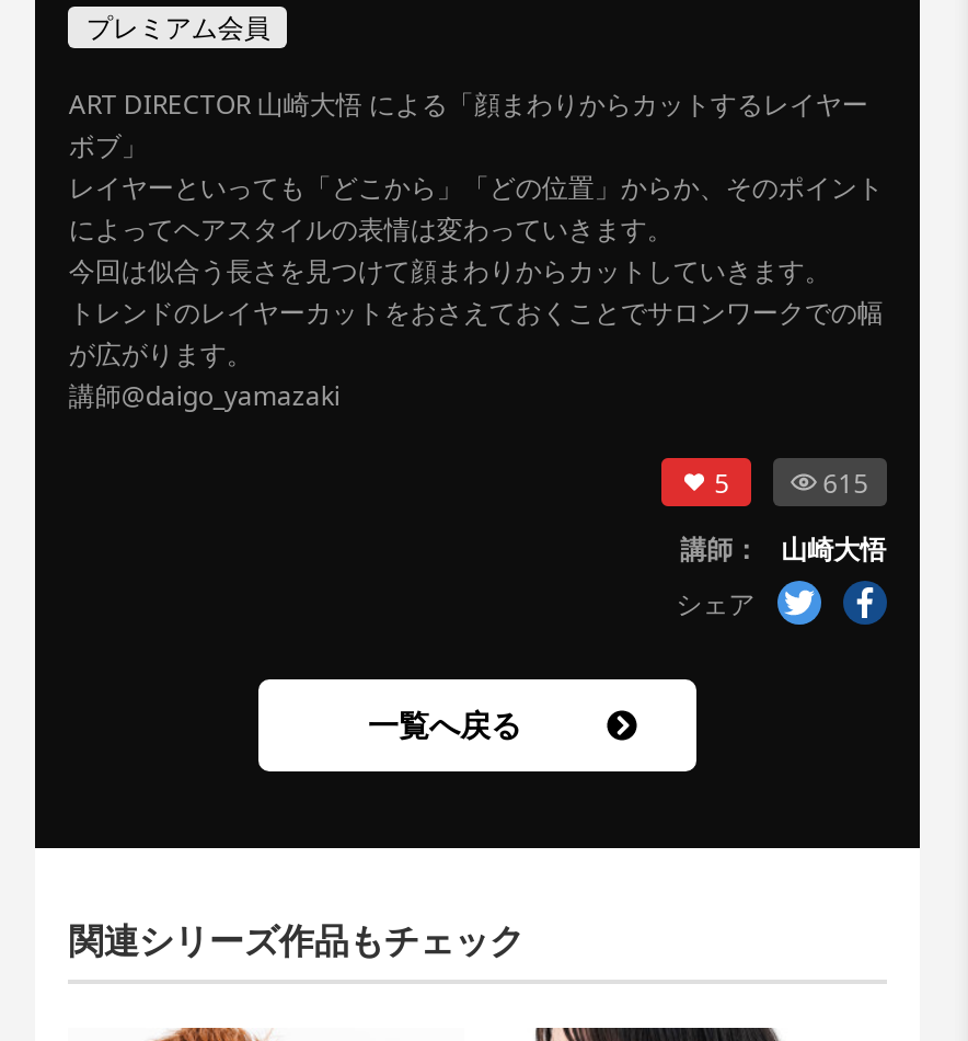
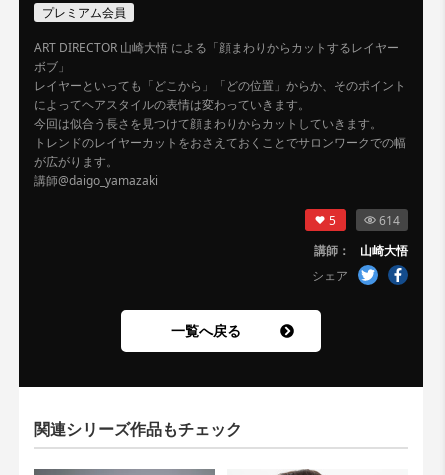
- 615
+ 614
